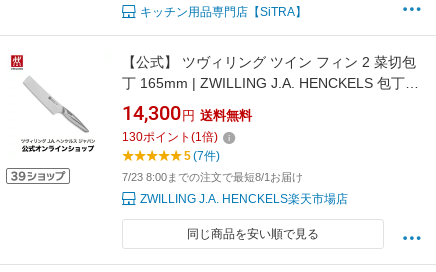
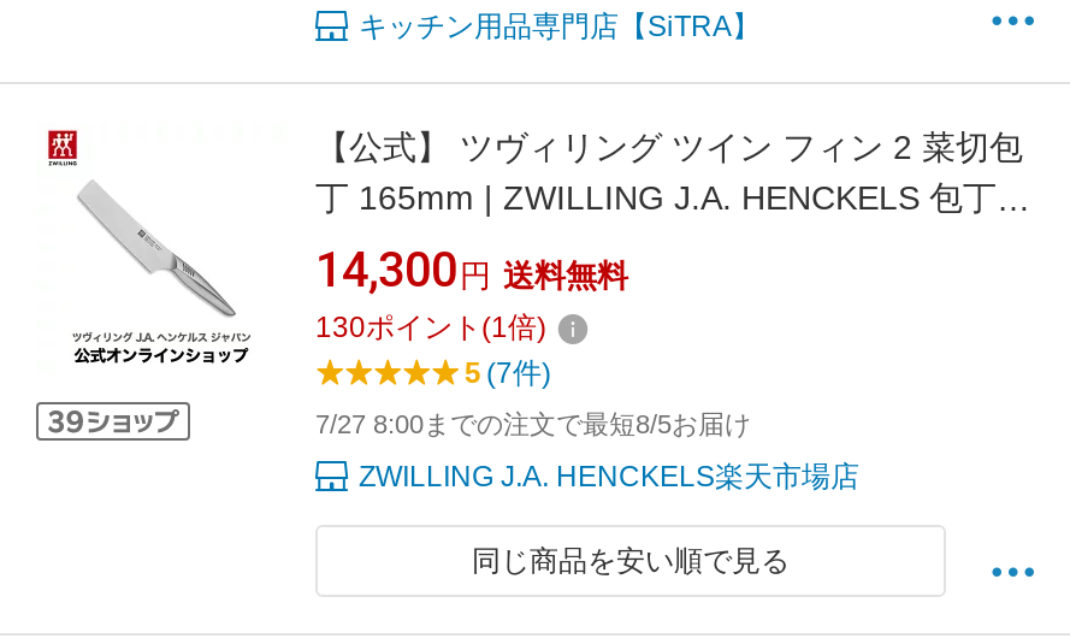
- 7/23 8:00までの注文で最短8/1お届け
+ 7/27 8:00までの注文で最短8/5お届け
